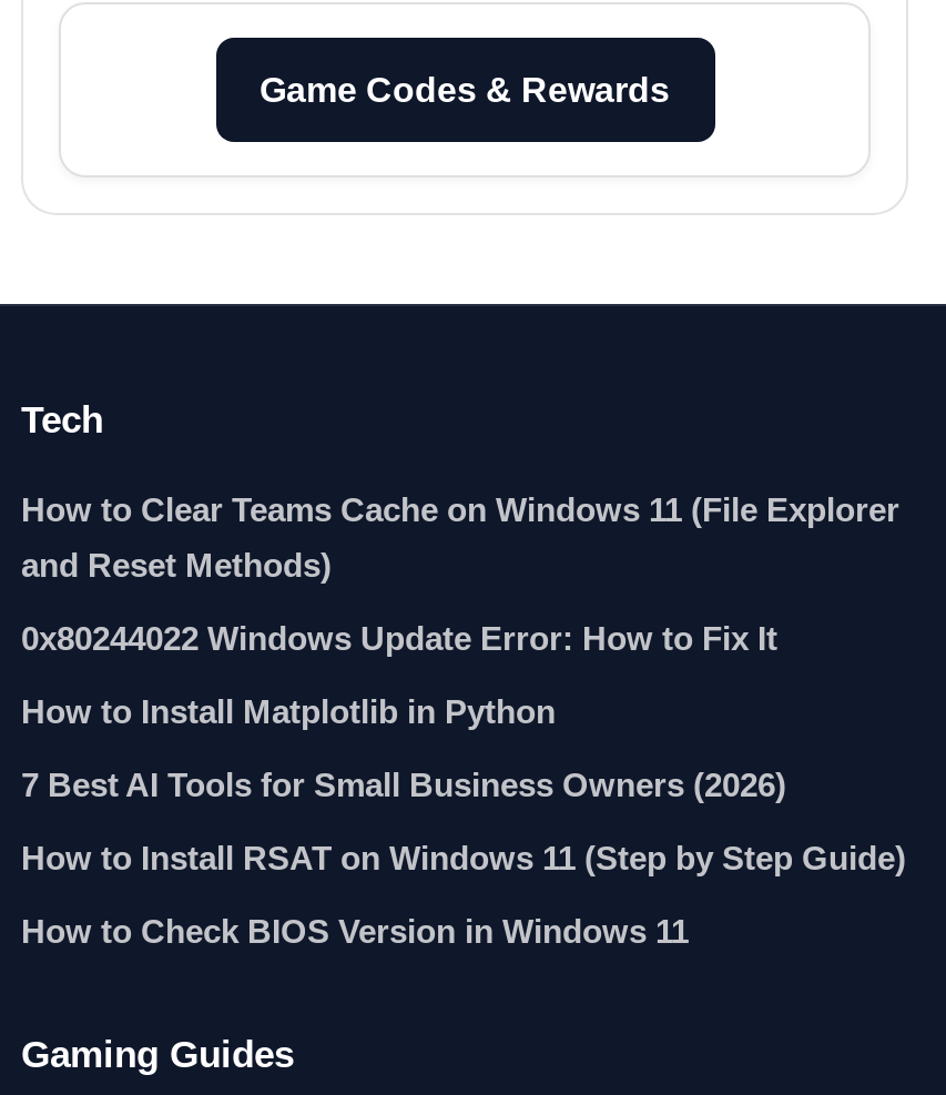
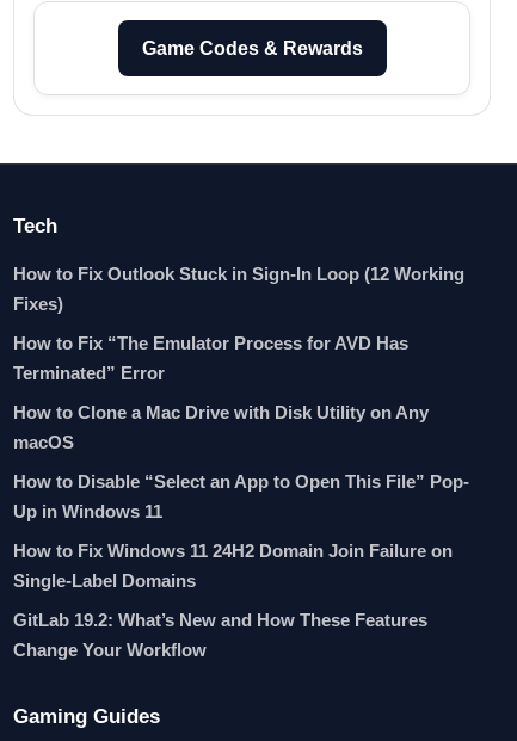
- How to Clear Teams Cache on Windows 11 (File Explorer
- and Reset Methods)
- 0x80244022 Windows Update Error: How to Fix It
- How to Install Matplotlib in Python
- 7 Best AI Tools for Small Business Owners (2026)
- How to Install RSAT on Windows 11 (Step by Step Guide)
- How to Check BIOS Version in Windows 11
+ How to Fix Outlook Stuck in Sign-In Loop (12 Working
+ Fixes)
+ How to Fix “The Emulator Process for AVD Has
+ Terminated” Error
+ How to Clone a Mac Drive with Disk Utility on Any
+ macOS
+ How to Disable “Select an App to Open This File” Pop-
+ Up in Windows 11
+ How to Fix Windows 11 24H2 Domain Join Failure on
+ Single-Label Domains
+ GitLab 19.2: What’s New and How These Features
+ Change Your Workflow
